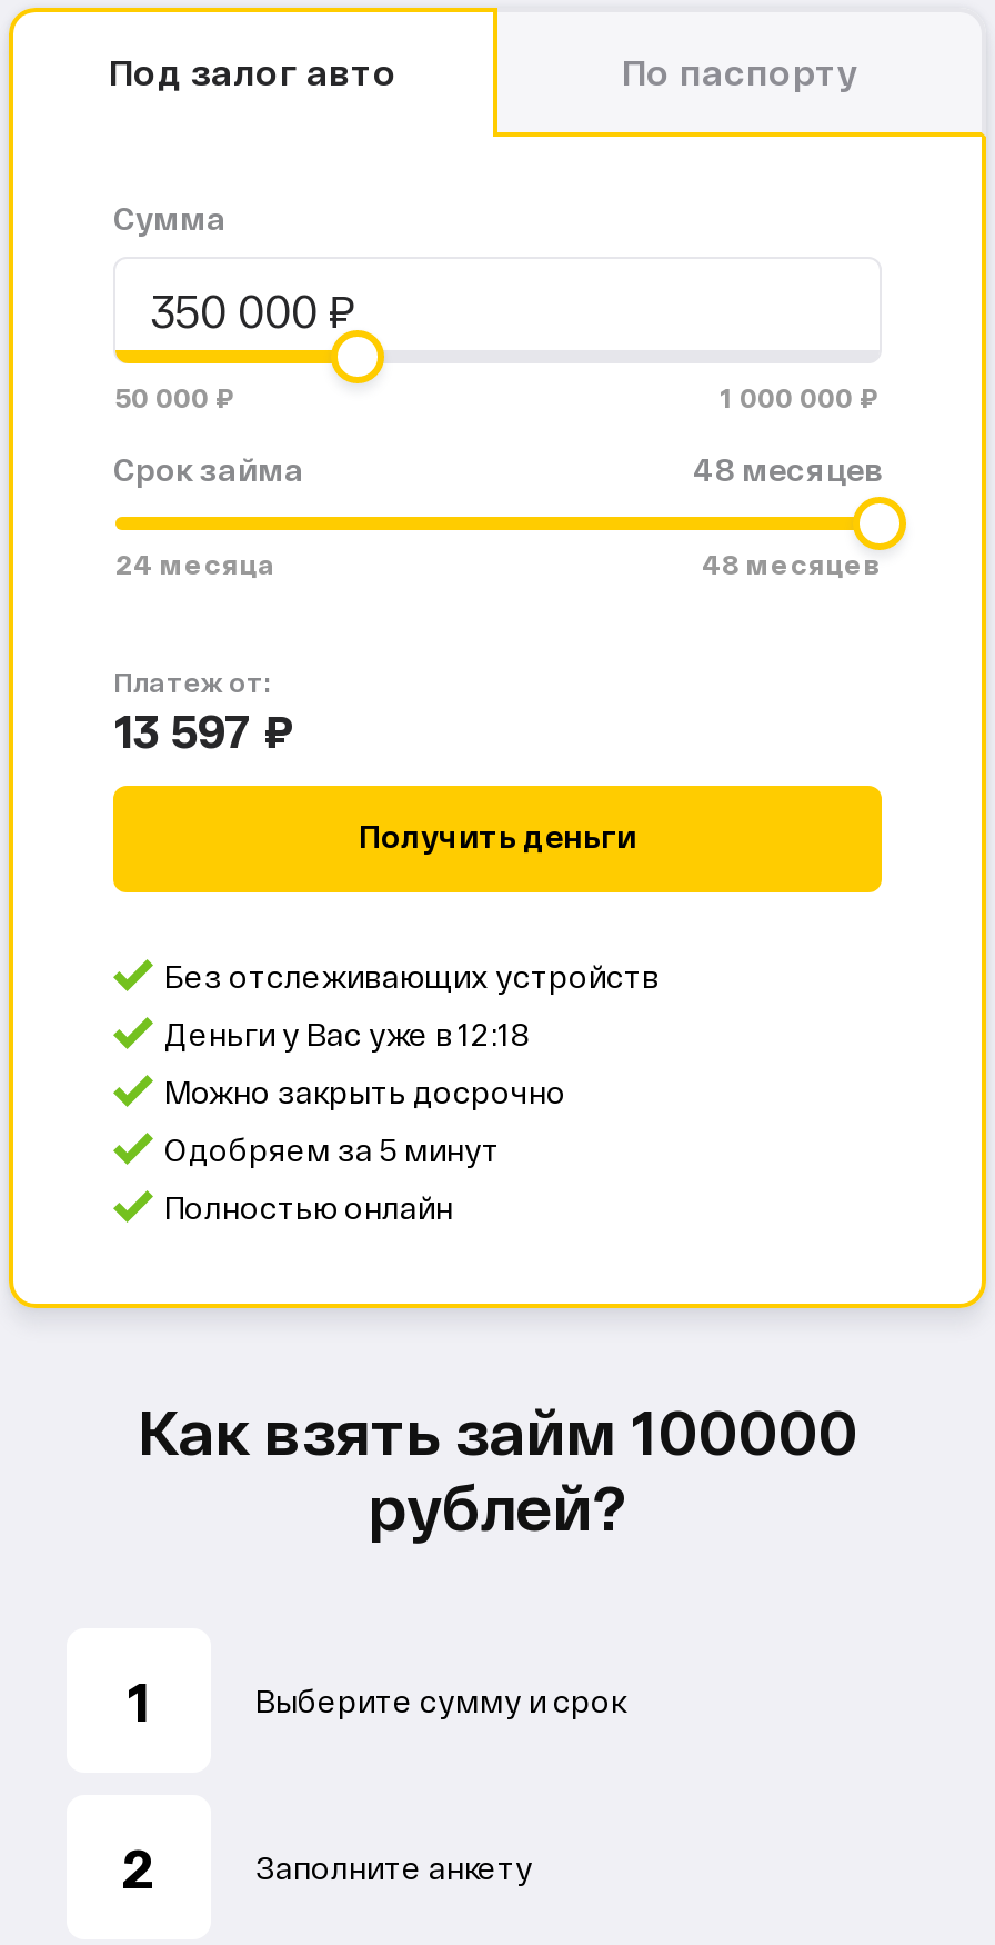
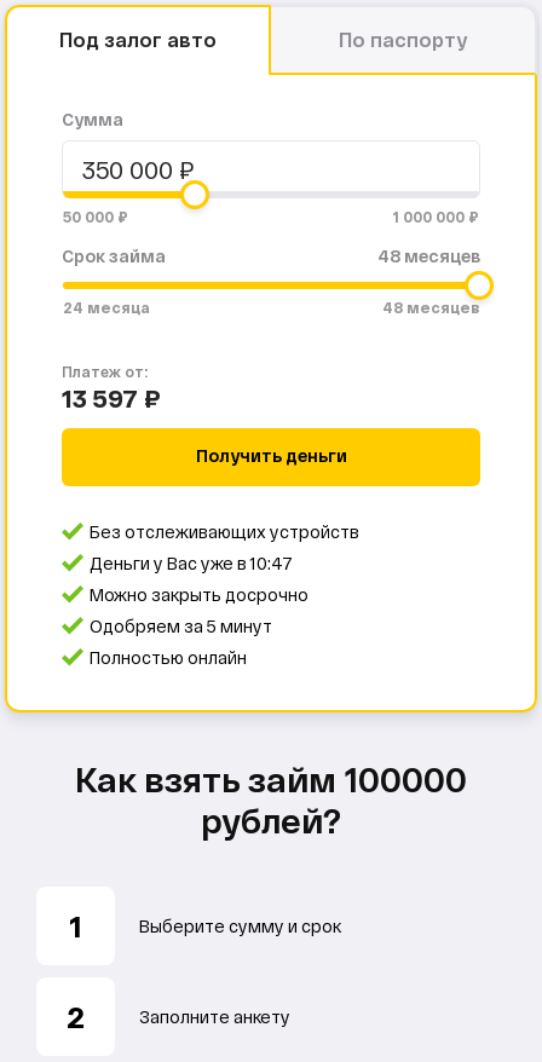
- Деньги у Вас уже в 12:18
+ Деньги у Вас уже в 10:47
